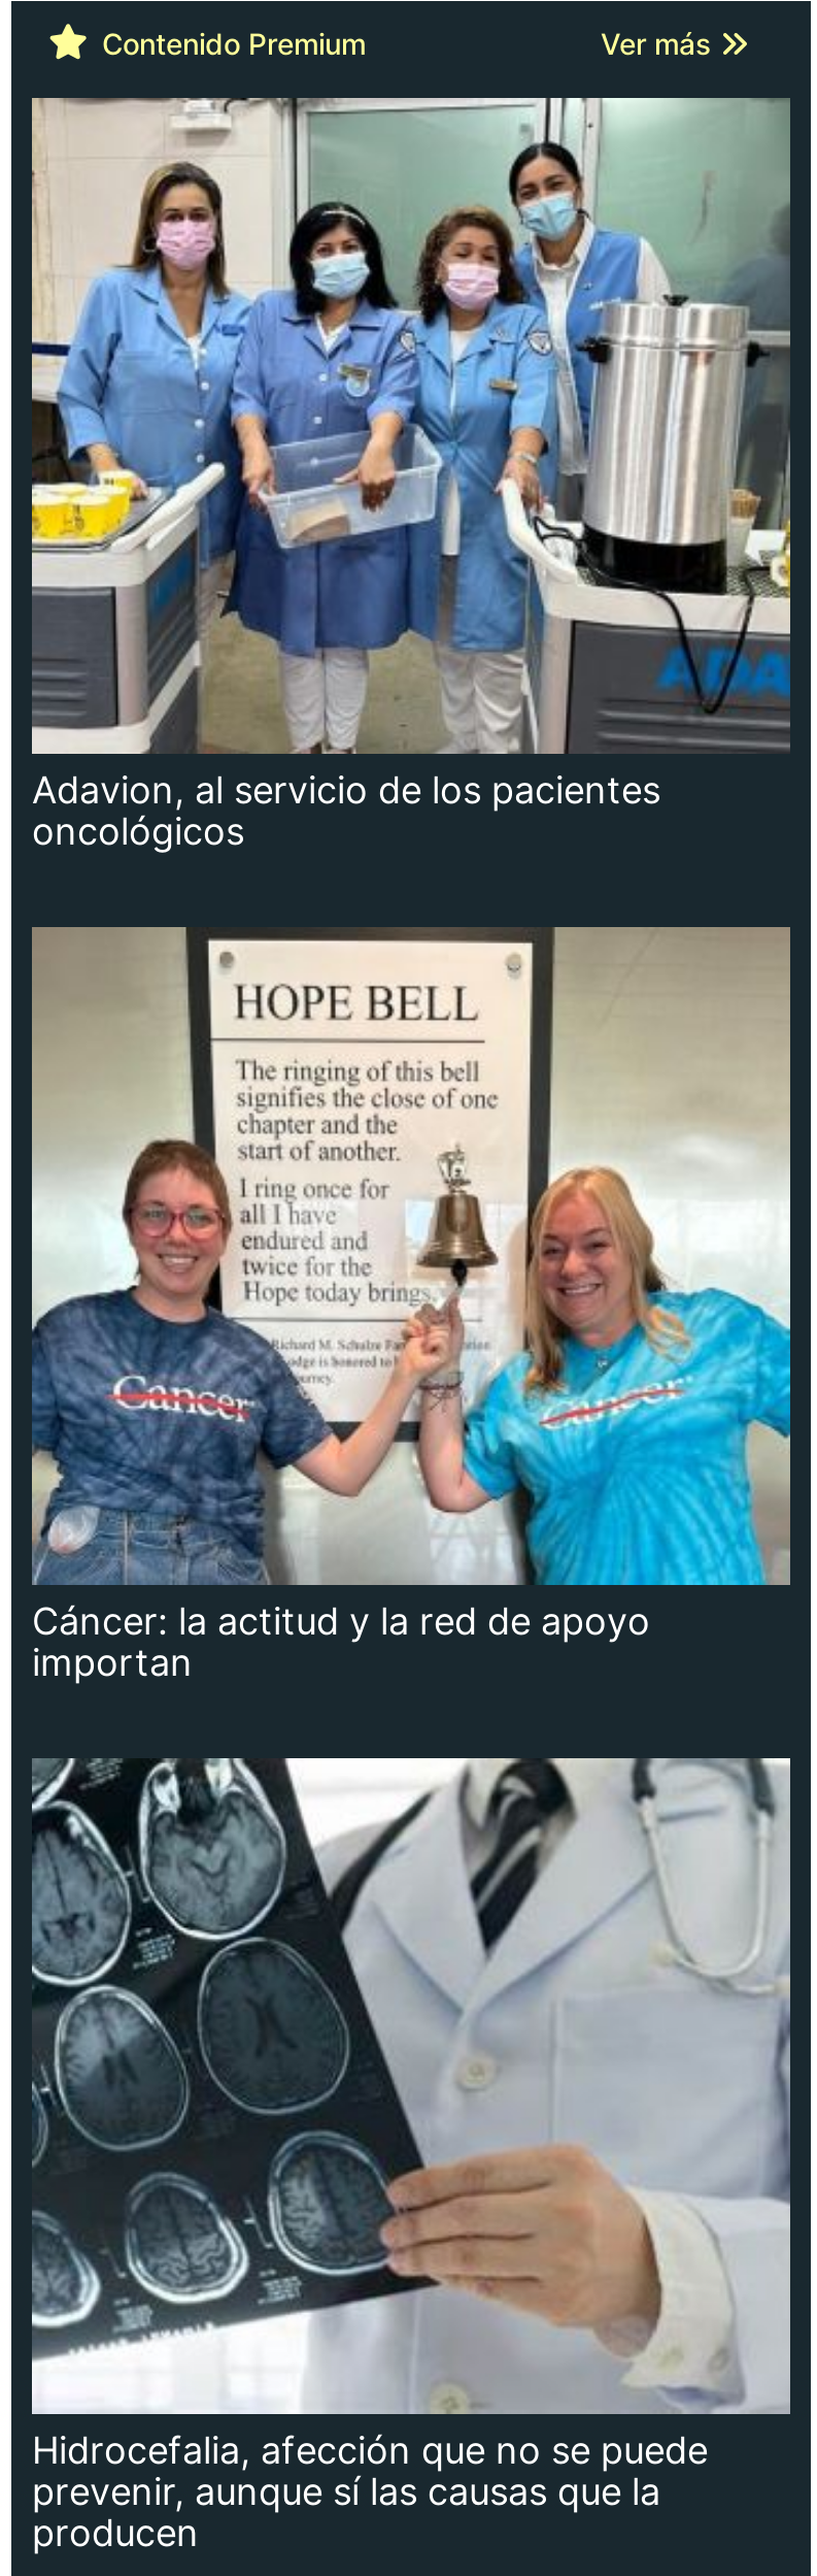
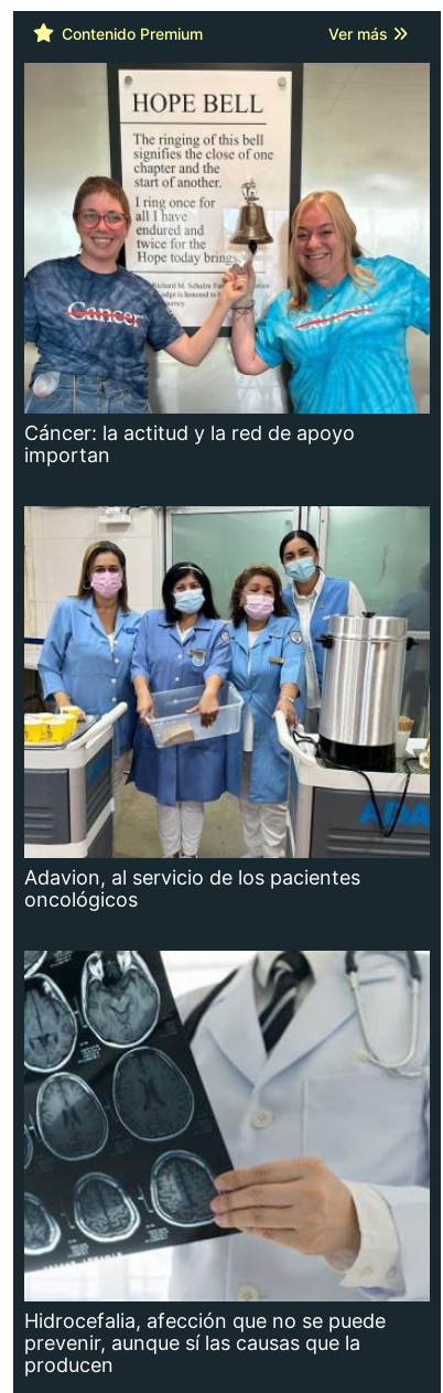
moved down: [image] | Adavion, al servicio de los pacientes | oncológicos

moved up: [image] | Cáncer: la actitud y la red de apoyo | importan
